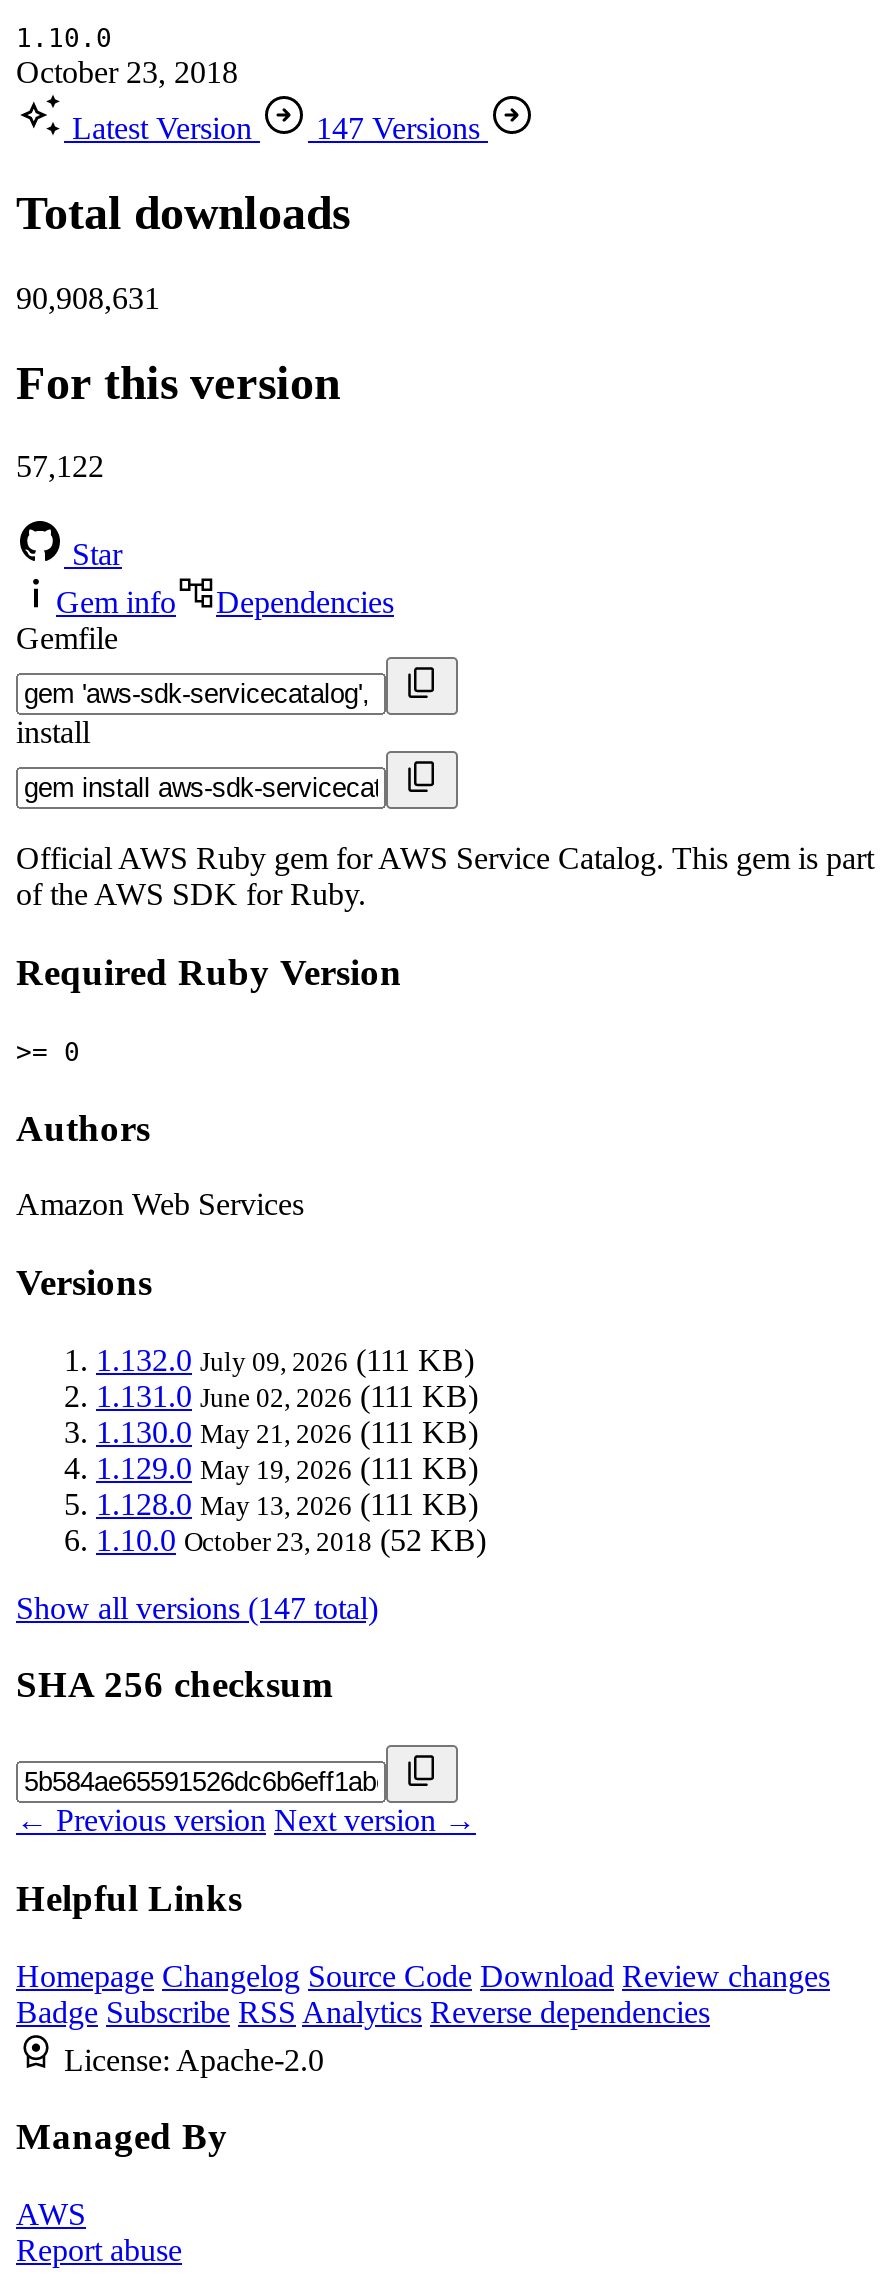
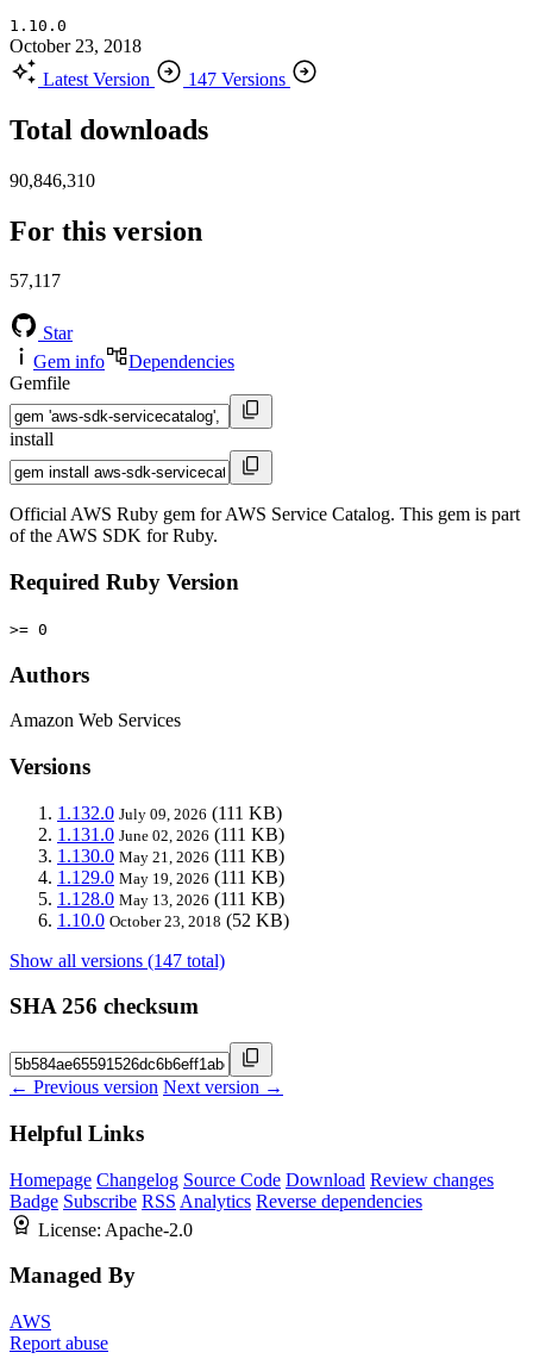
- 90,908,631
+ 90,846,310

- 57,122
+ 57,117
